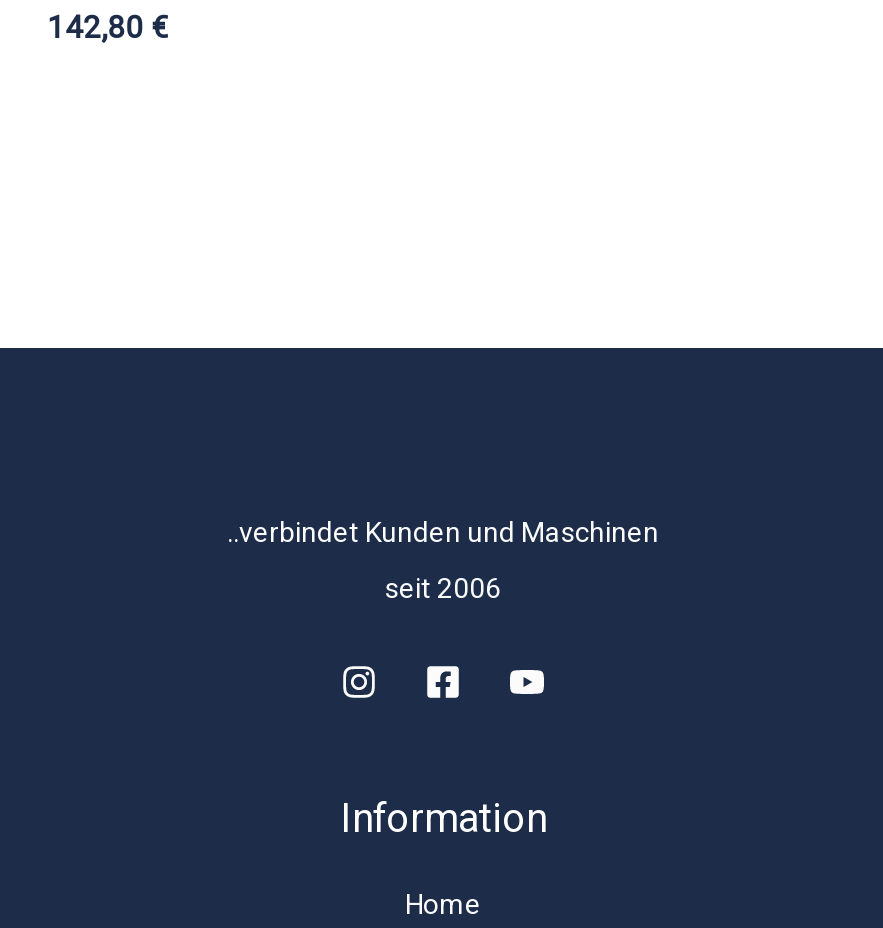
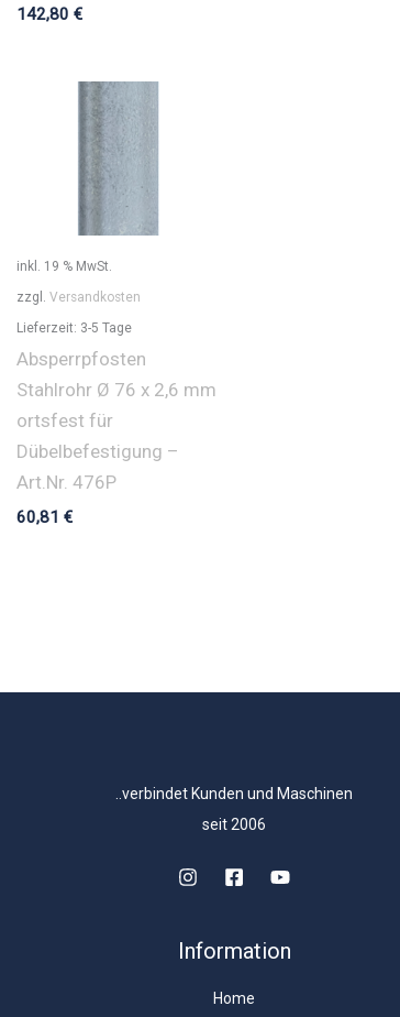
+ [image]
+ inkl. 19 % MwSt.
+ zzgl. Versandkosten
+ Lieferzeit: 3-5 Tage
+ Absperrpfosten
+ Stahlrohr Ø 76 x 2,6 mm
+ ortsfest für
+ Dübelbefestigung –
+ Art.Nr. 476P
+ 60,81 €
